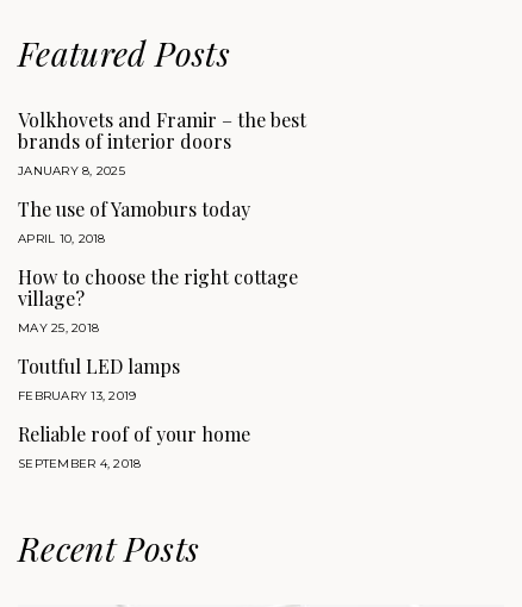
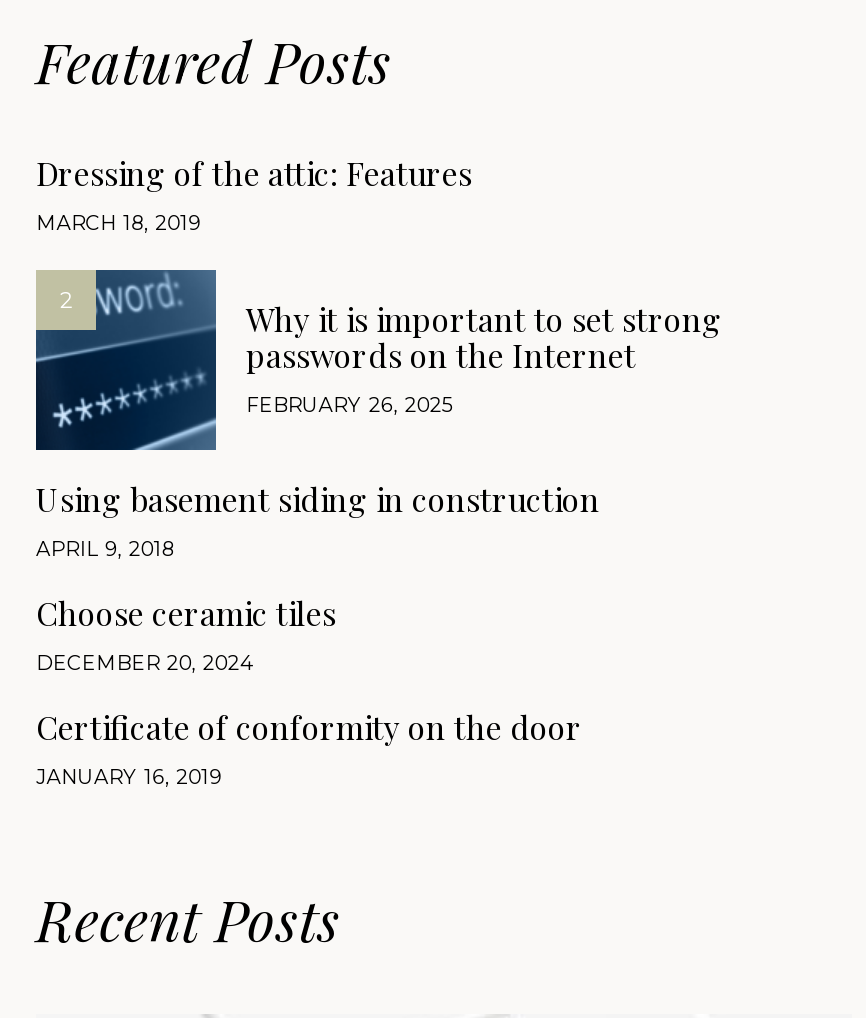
- Volkhovets and Framir – the best
- brands of interior doors
- JANUARY 8, 2025
+ Dressing of the attic: Features
+ MARCH 18, 2019

- The use of Yamoburs today
- APRIL 10, 2018
+ 2
+ Why it is important to set strong
+ passwords on the Internet
+ FEBRUARY 26, 2025

- How to choose the right cottage
- village?
- MAY 25, 2018
+ Using basement siding in construction
+ APRIL 9, 2018

- Toutful LED lamps
- FEBRUARY 13, 2019
+ Choose ceramic tiles
+ DECEMBER 20, 2024

- Reliable roof of your home
- SEPTEMBER 4, 2018
+ Certificate of conformity on the door
+ JANUARY 16, 2019
